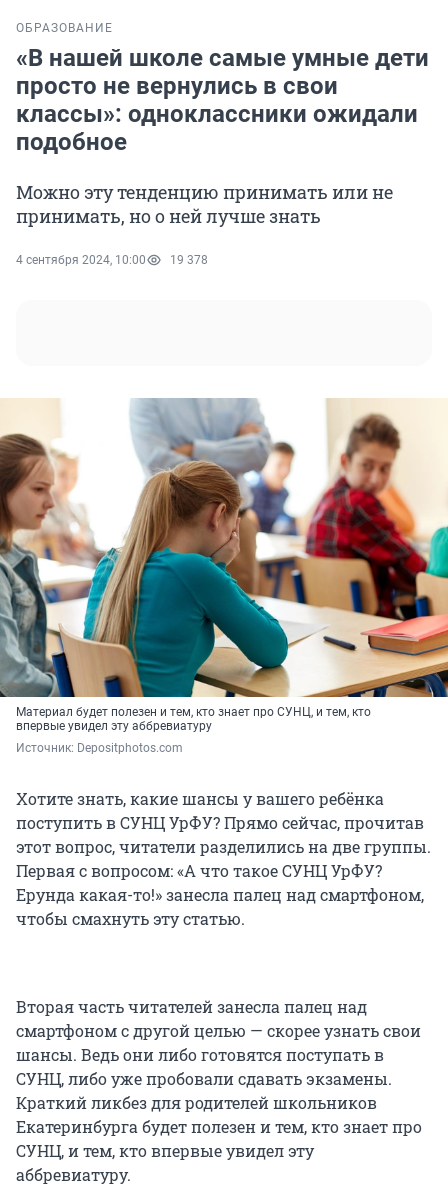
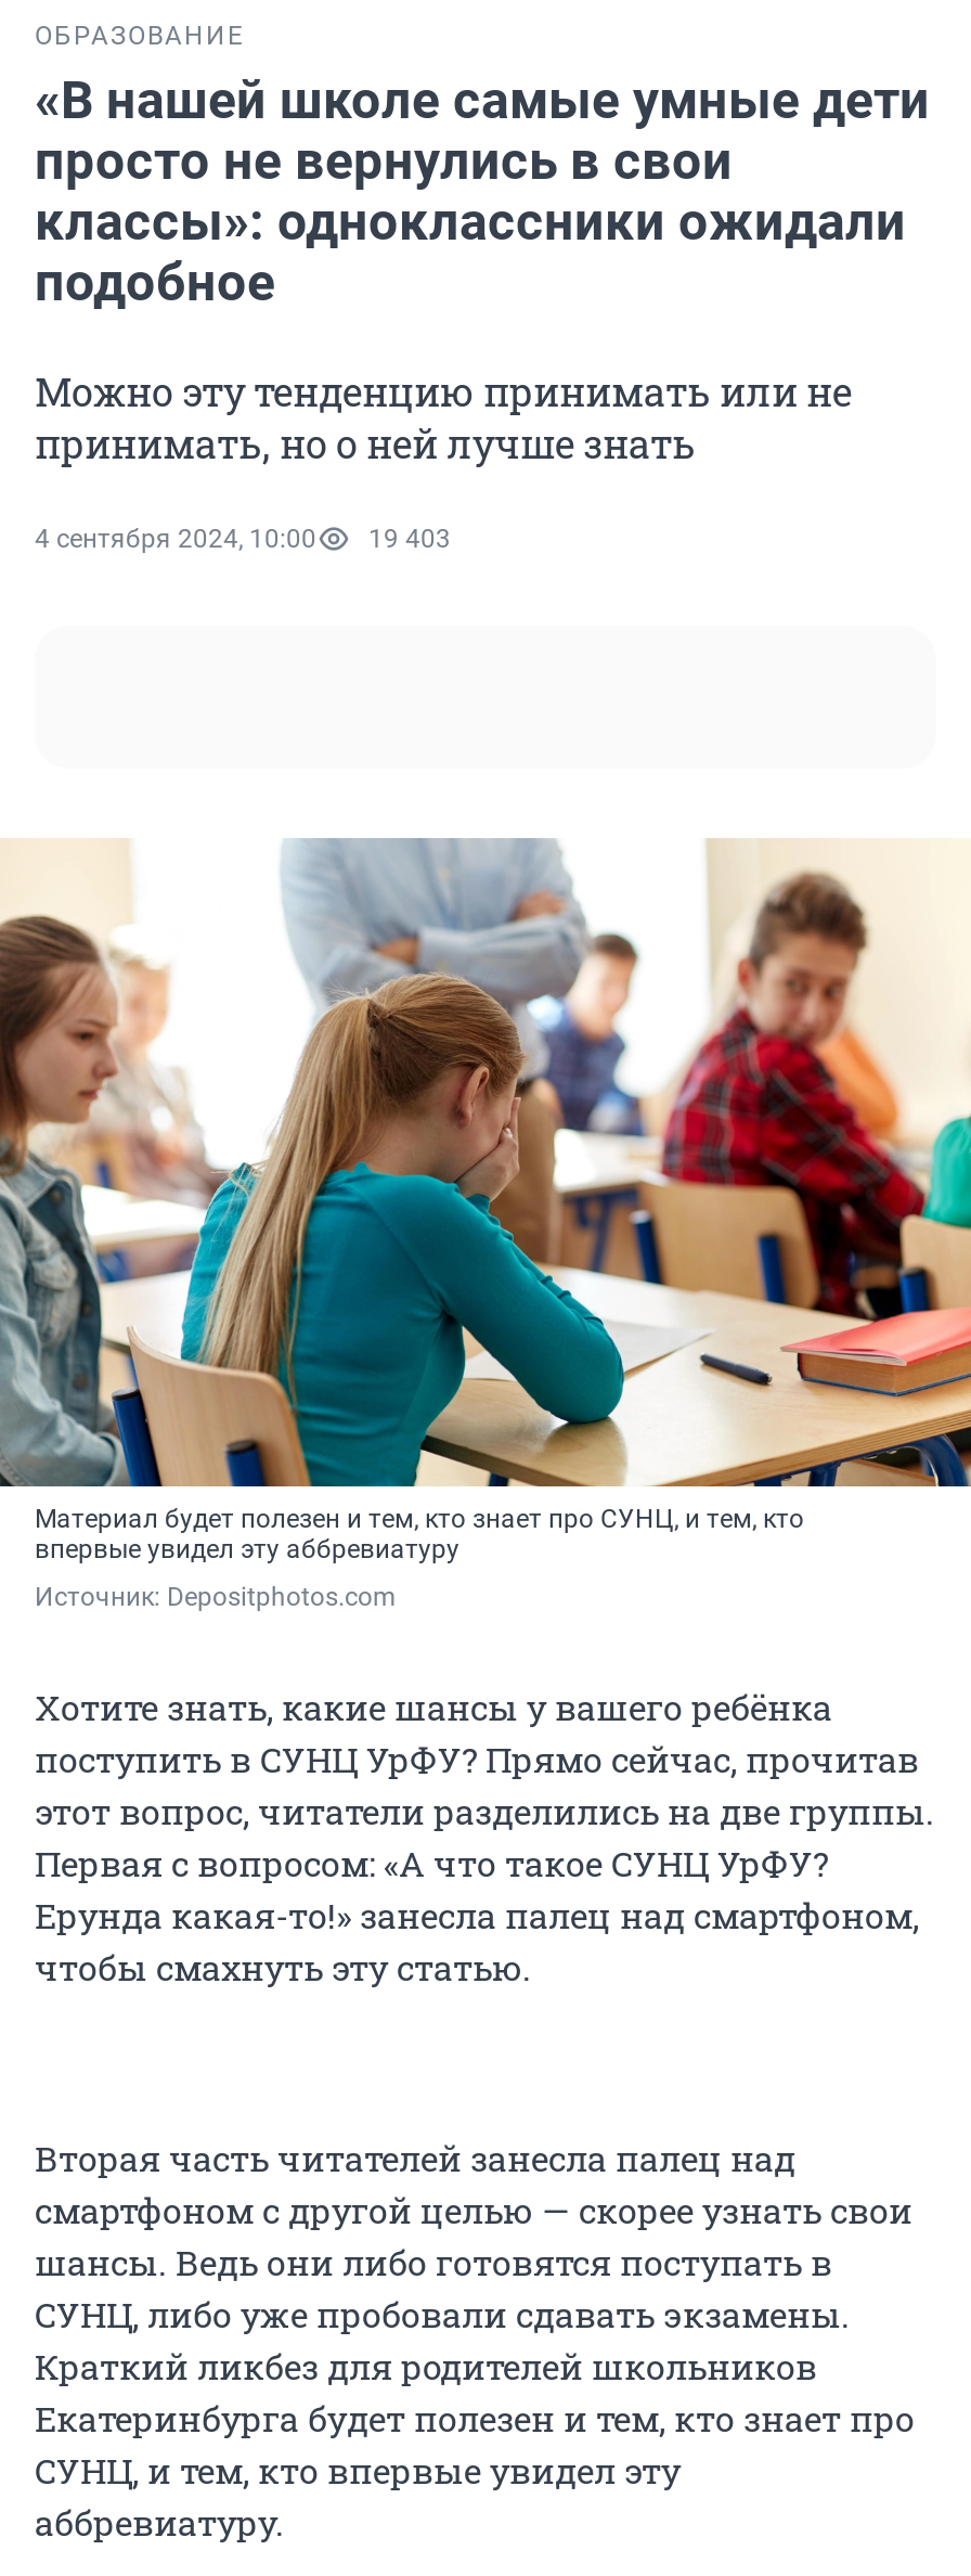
- 4 сентября 2024, 10:00 19 378
+ 4 сентября 2024, 10:00 19 403
